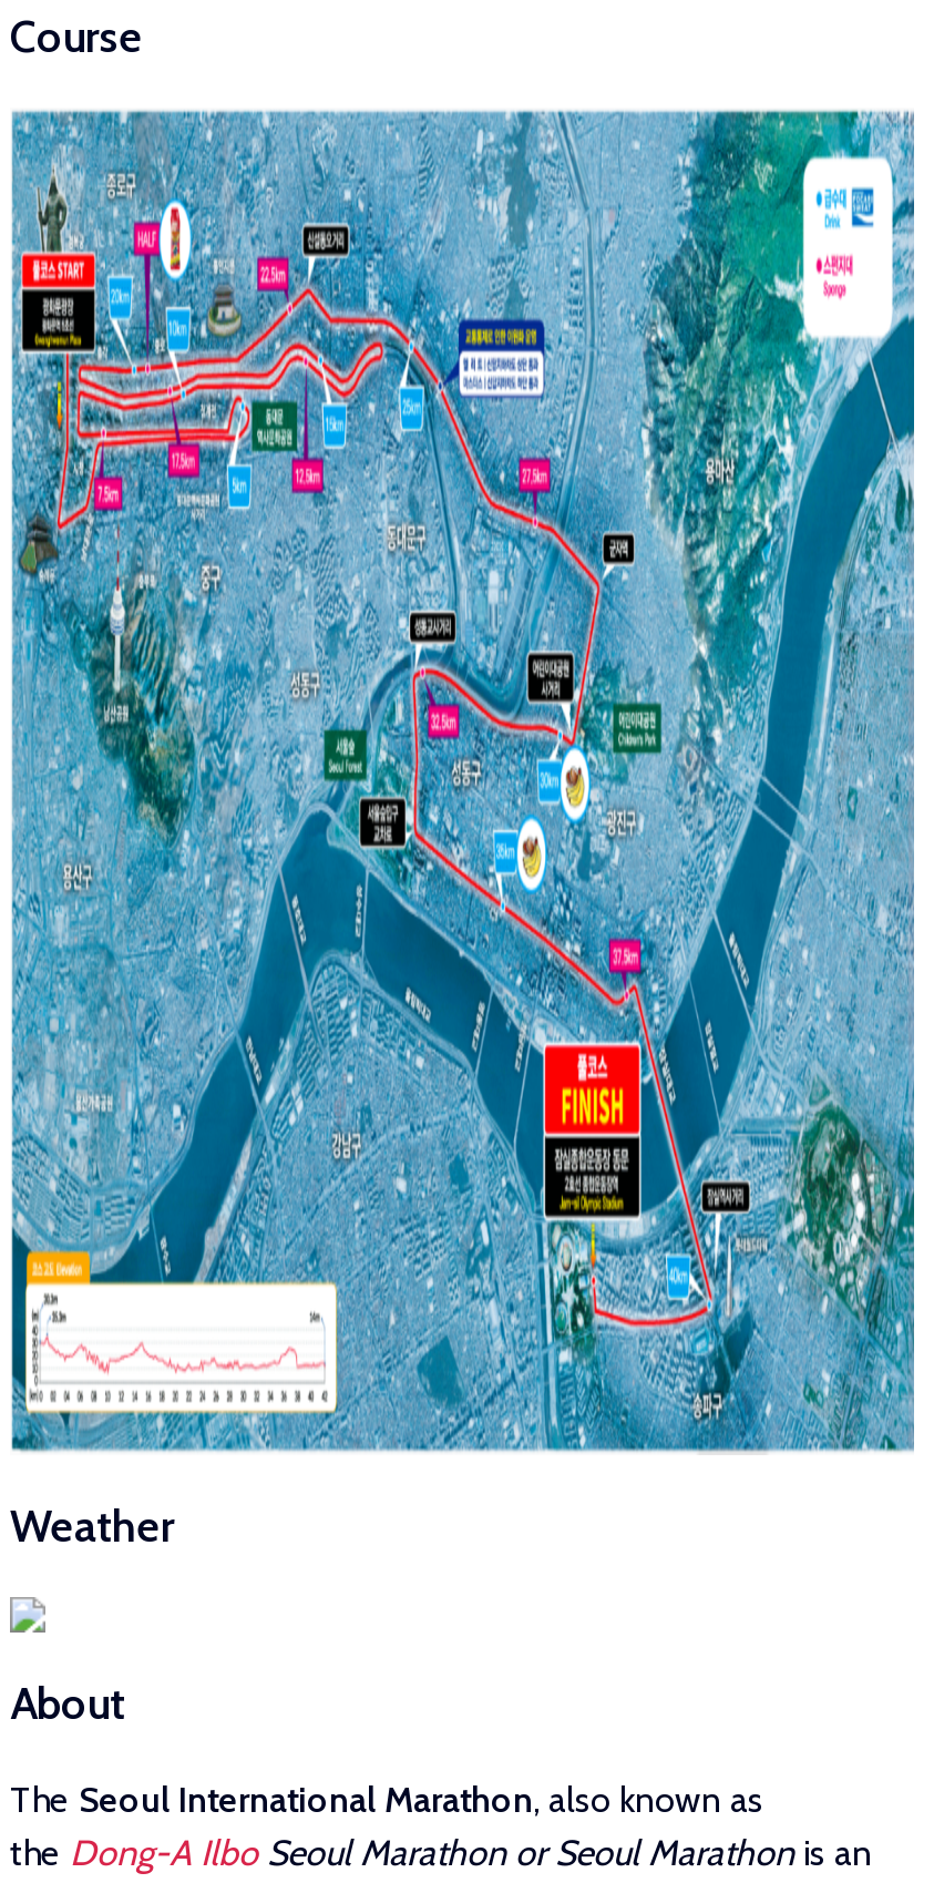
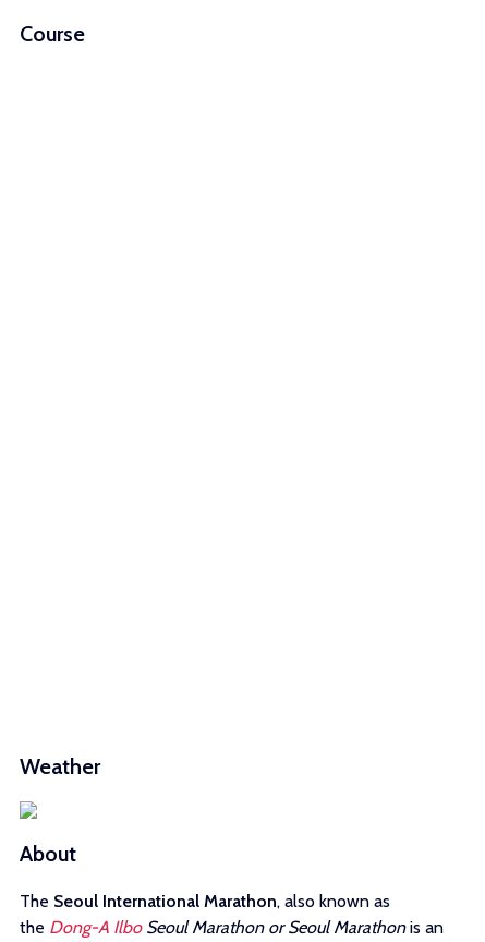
- [image]
